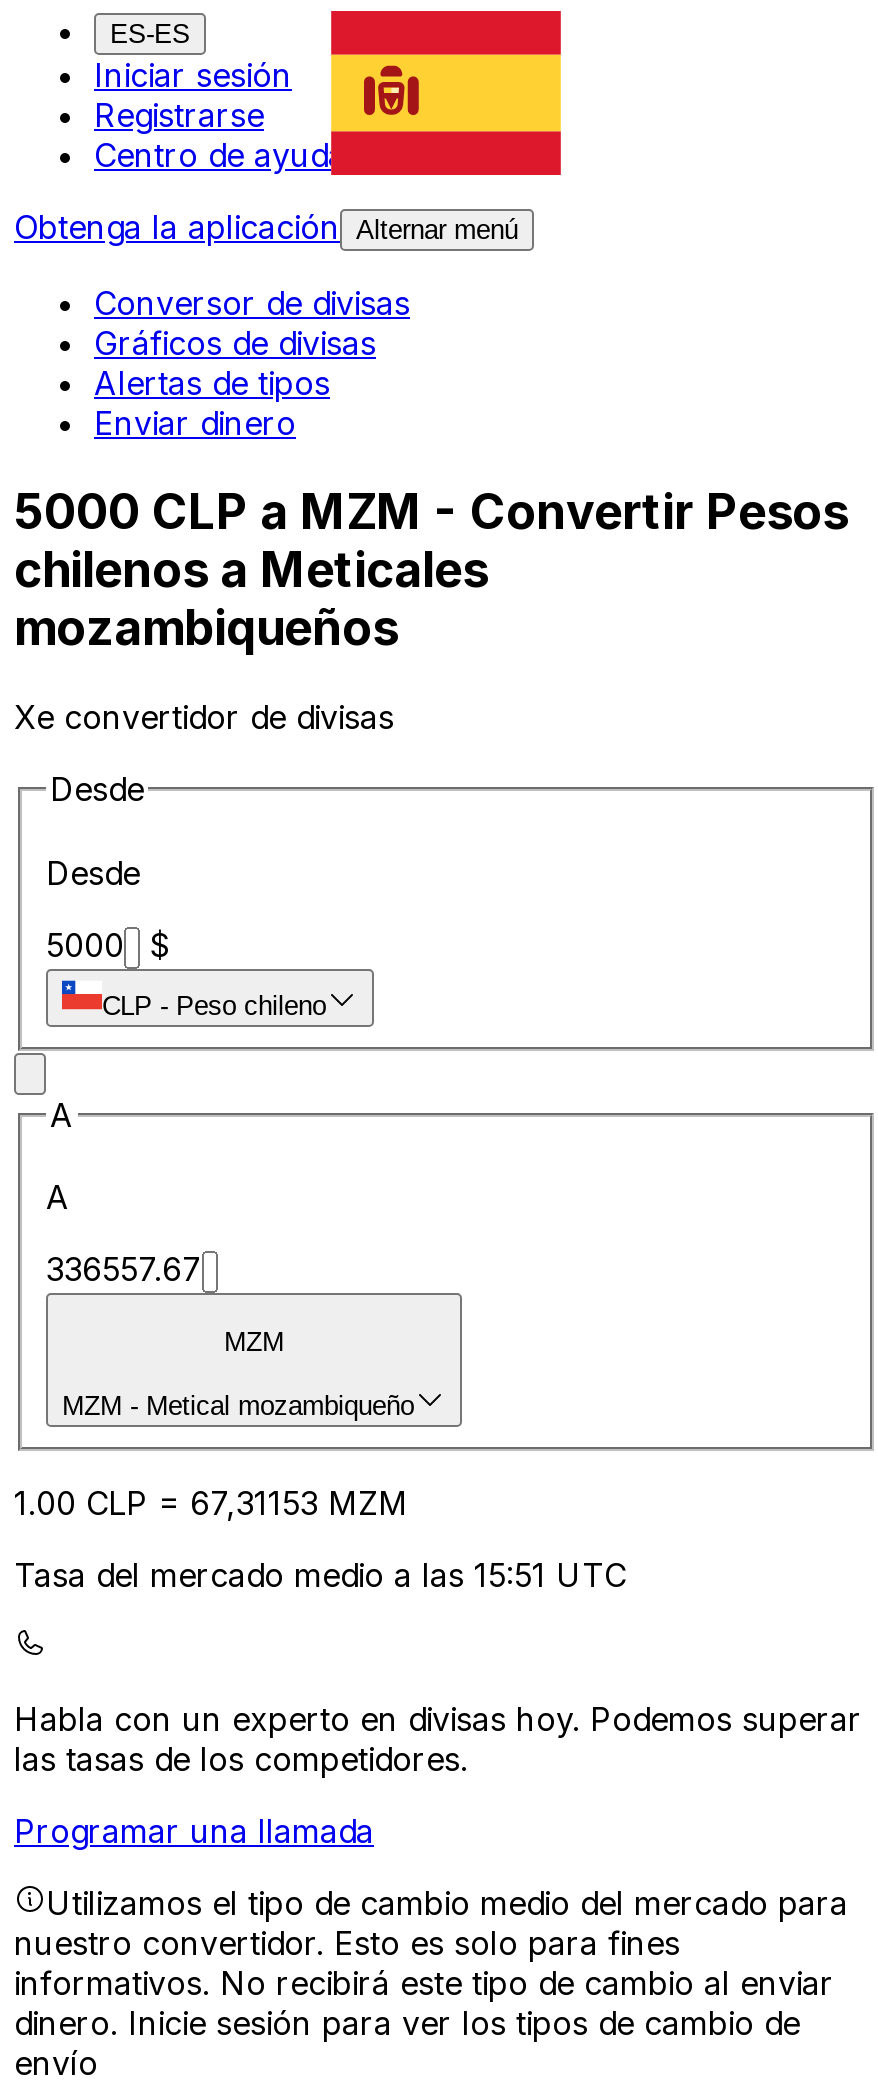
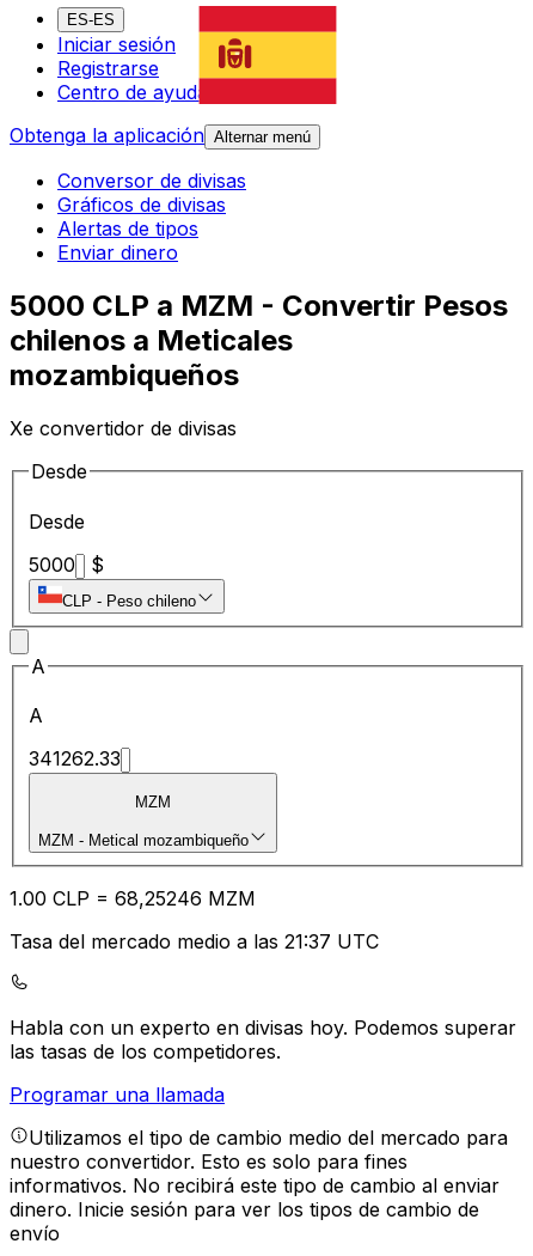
- 336557.67
+ 341262.33

- 1.00 CLP = 67,31153 MZM
+ 1.00 CLP = 68,25246 MZM

- Tasa del mercado medio a las 15:51 UTC
+ Tasa del mercado medio a las 21:37 UTC
